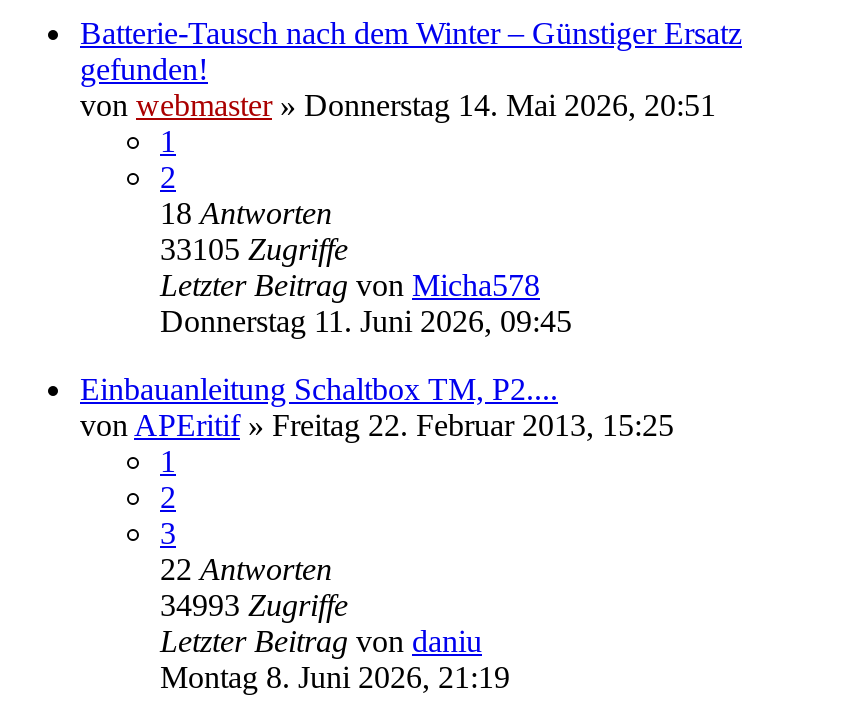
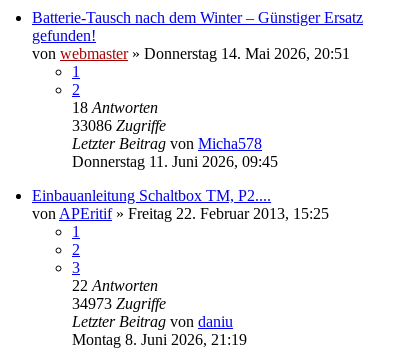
- 33105 Zugriffe
+ 33086 Zugriffe

- 34993 Zugriffe
+ 34973 Zugriffe
